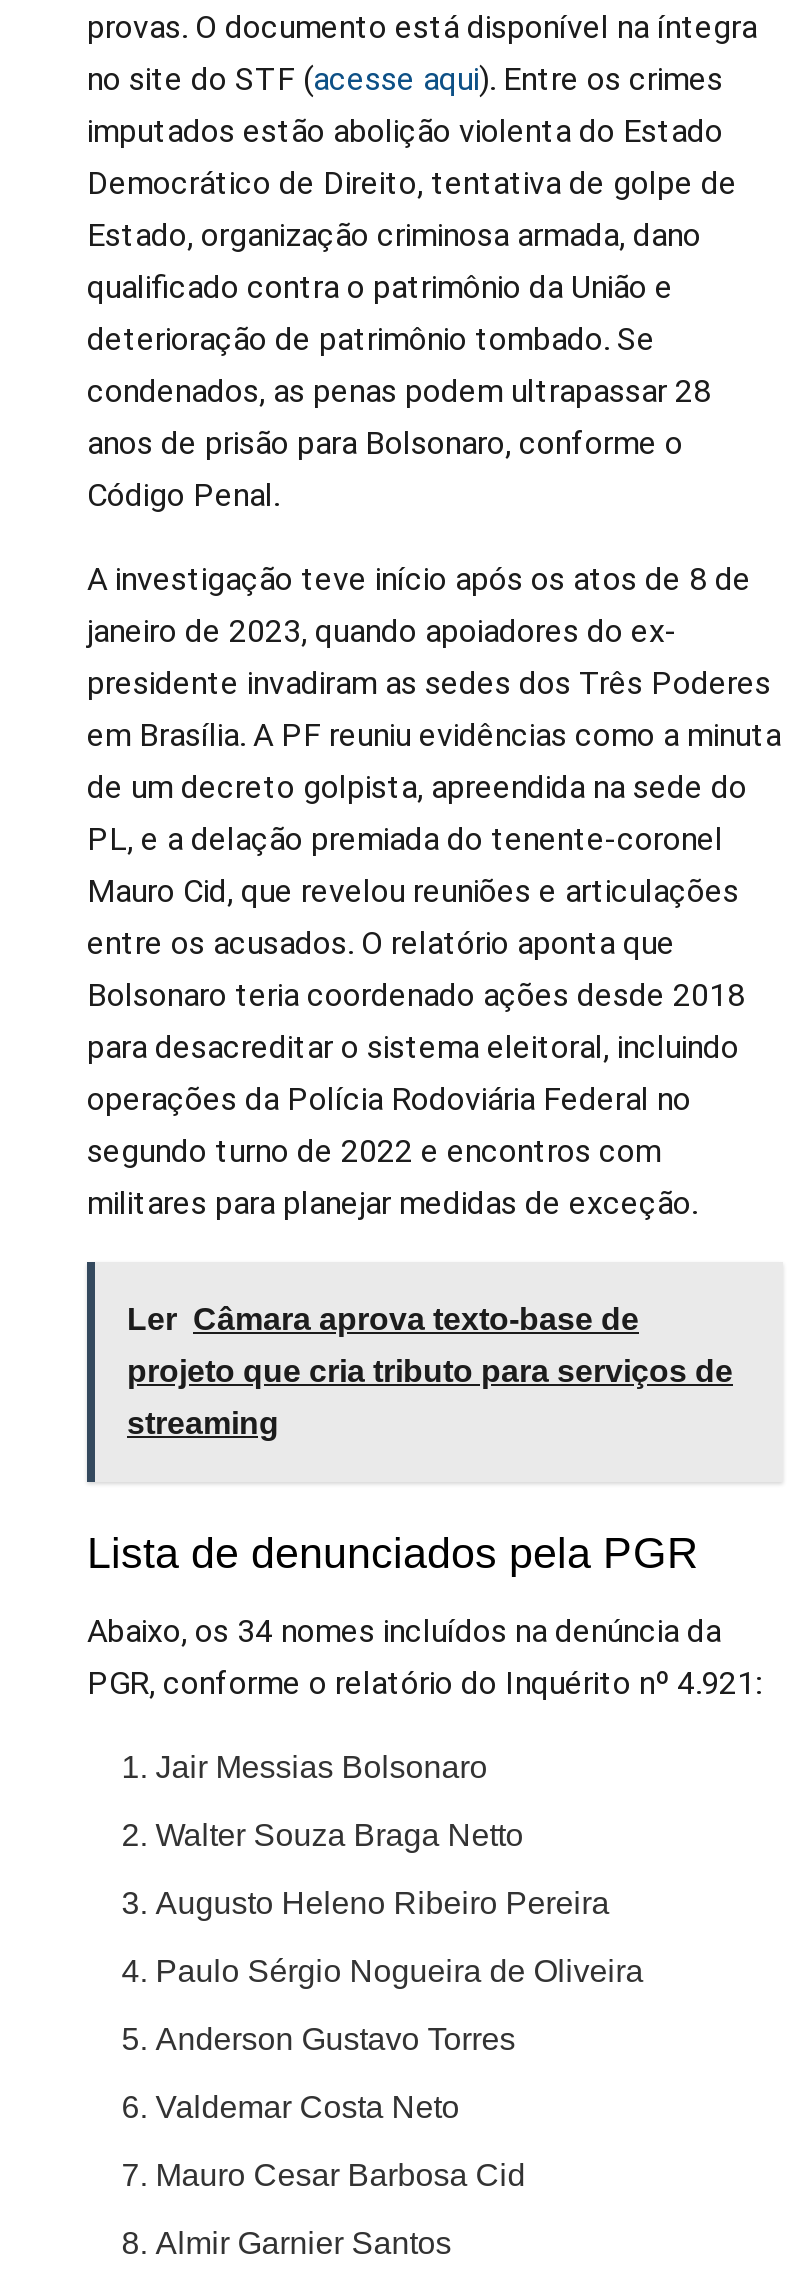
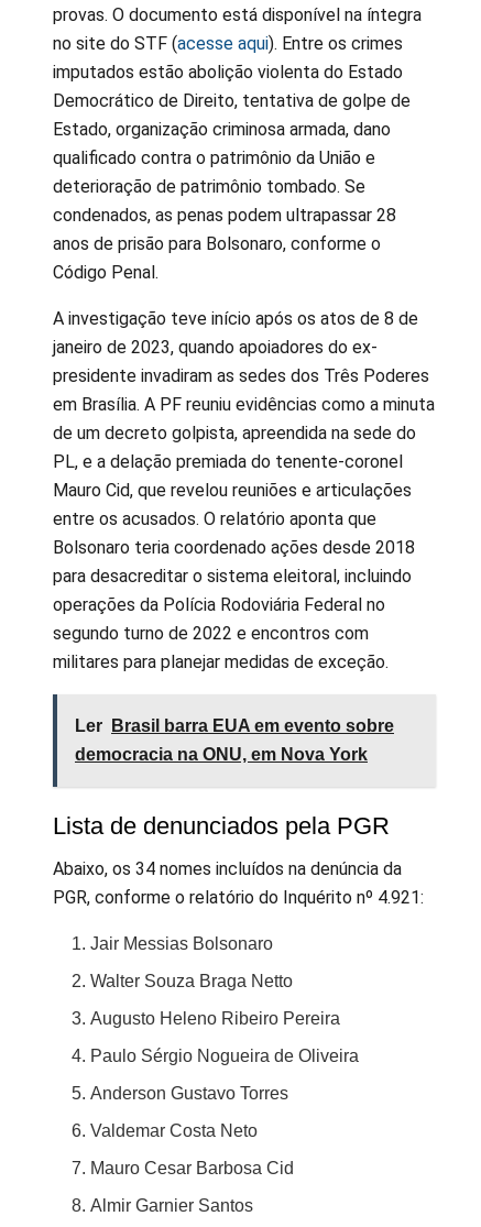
- Ler Câmara aprova texto-base de
- projeto que cria tributo para serviços de
- streaming
+ Ler Brasil barra EUA em evento sobre
+ democracia na ONU, em Nova York
